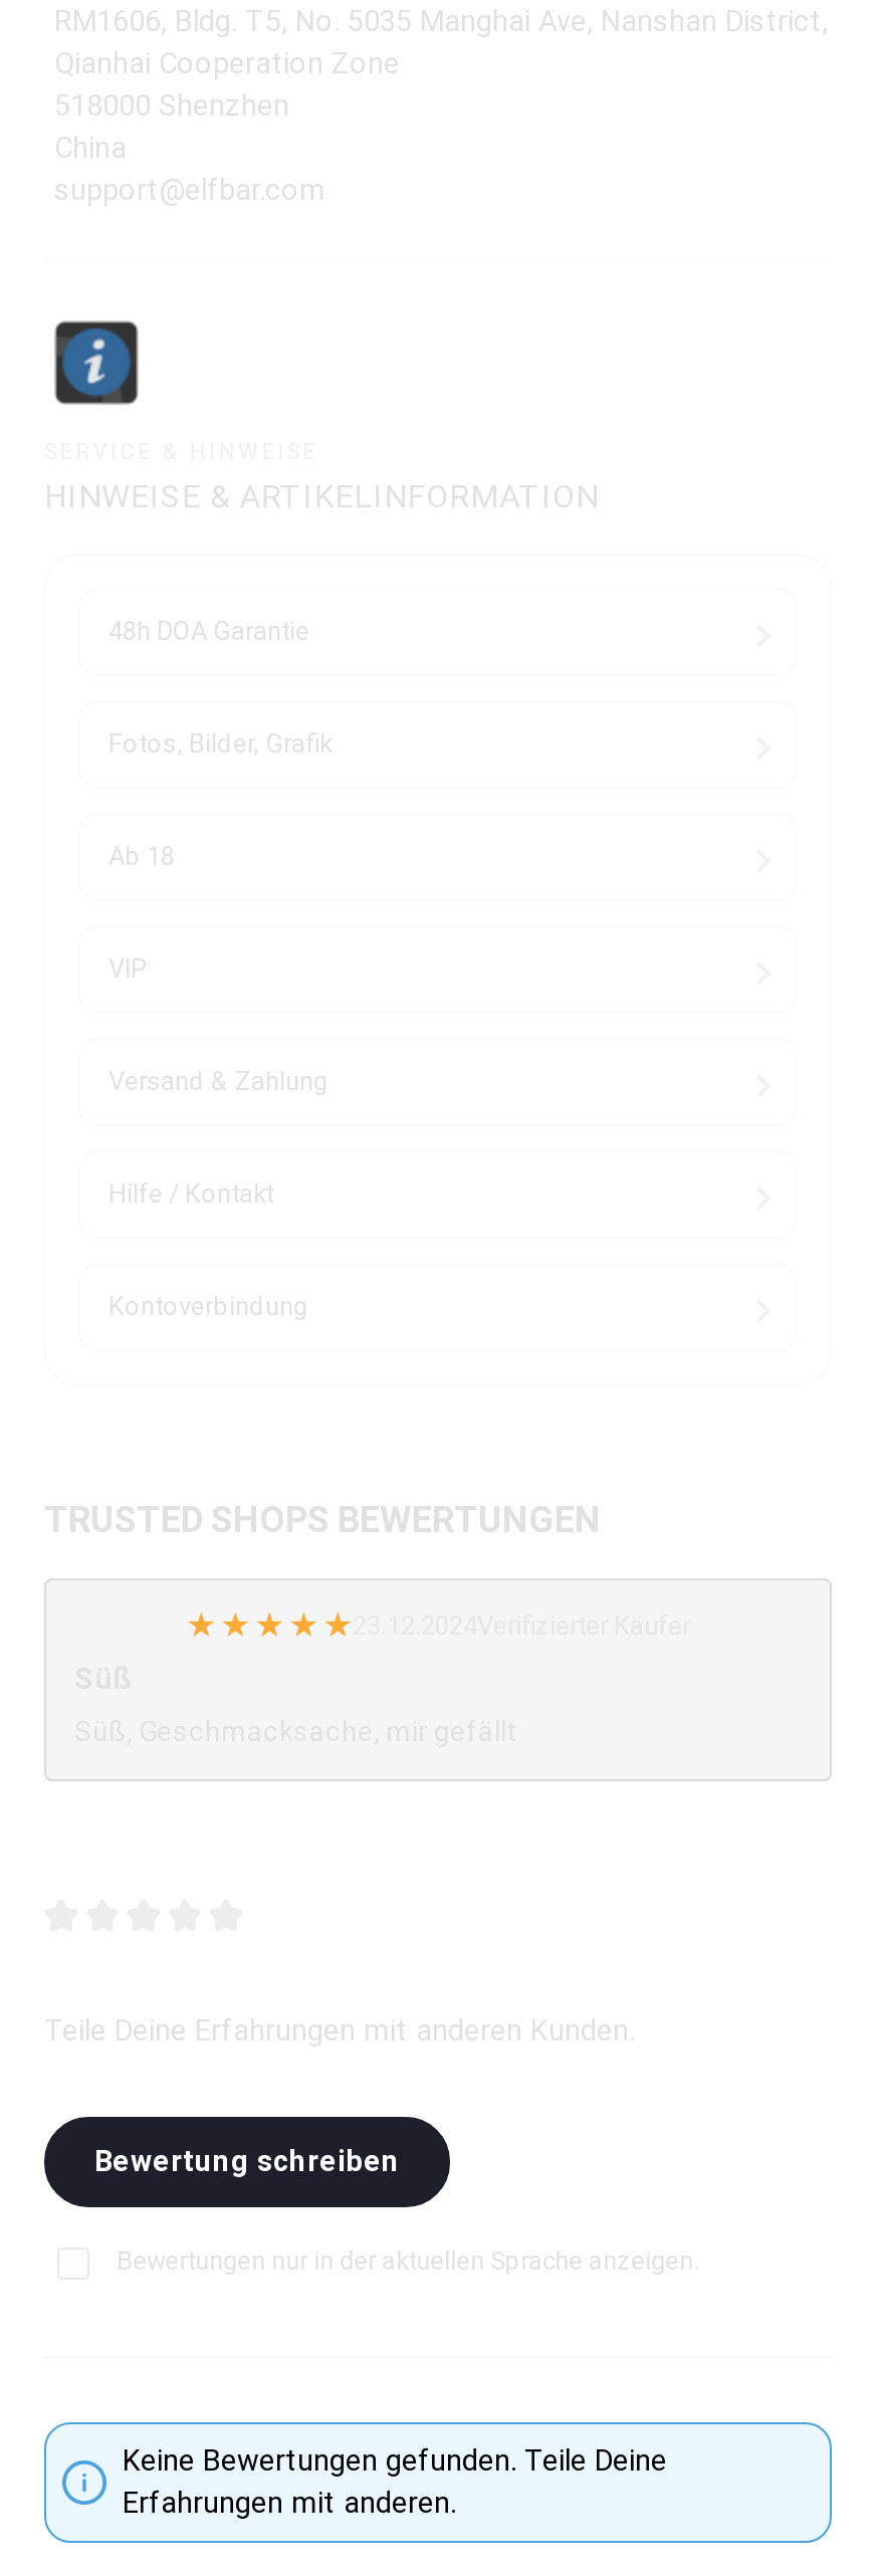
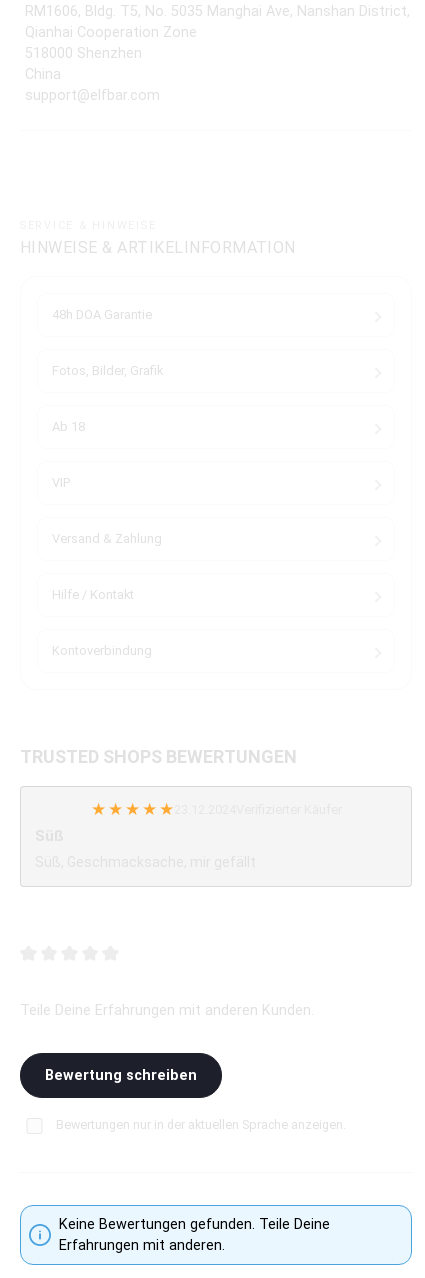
- [image]
